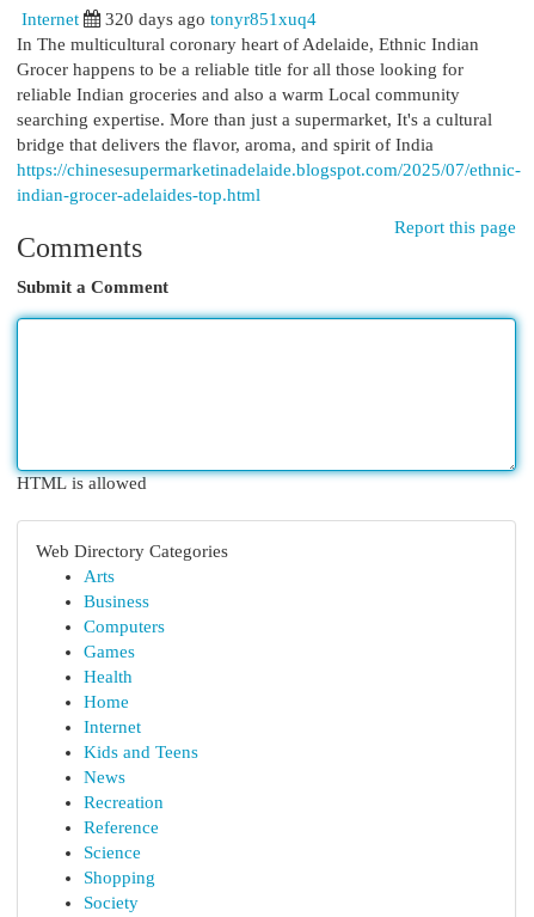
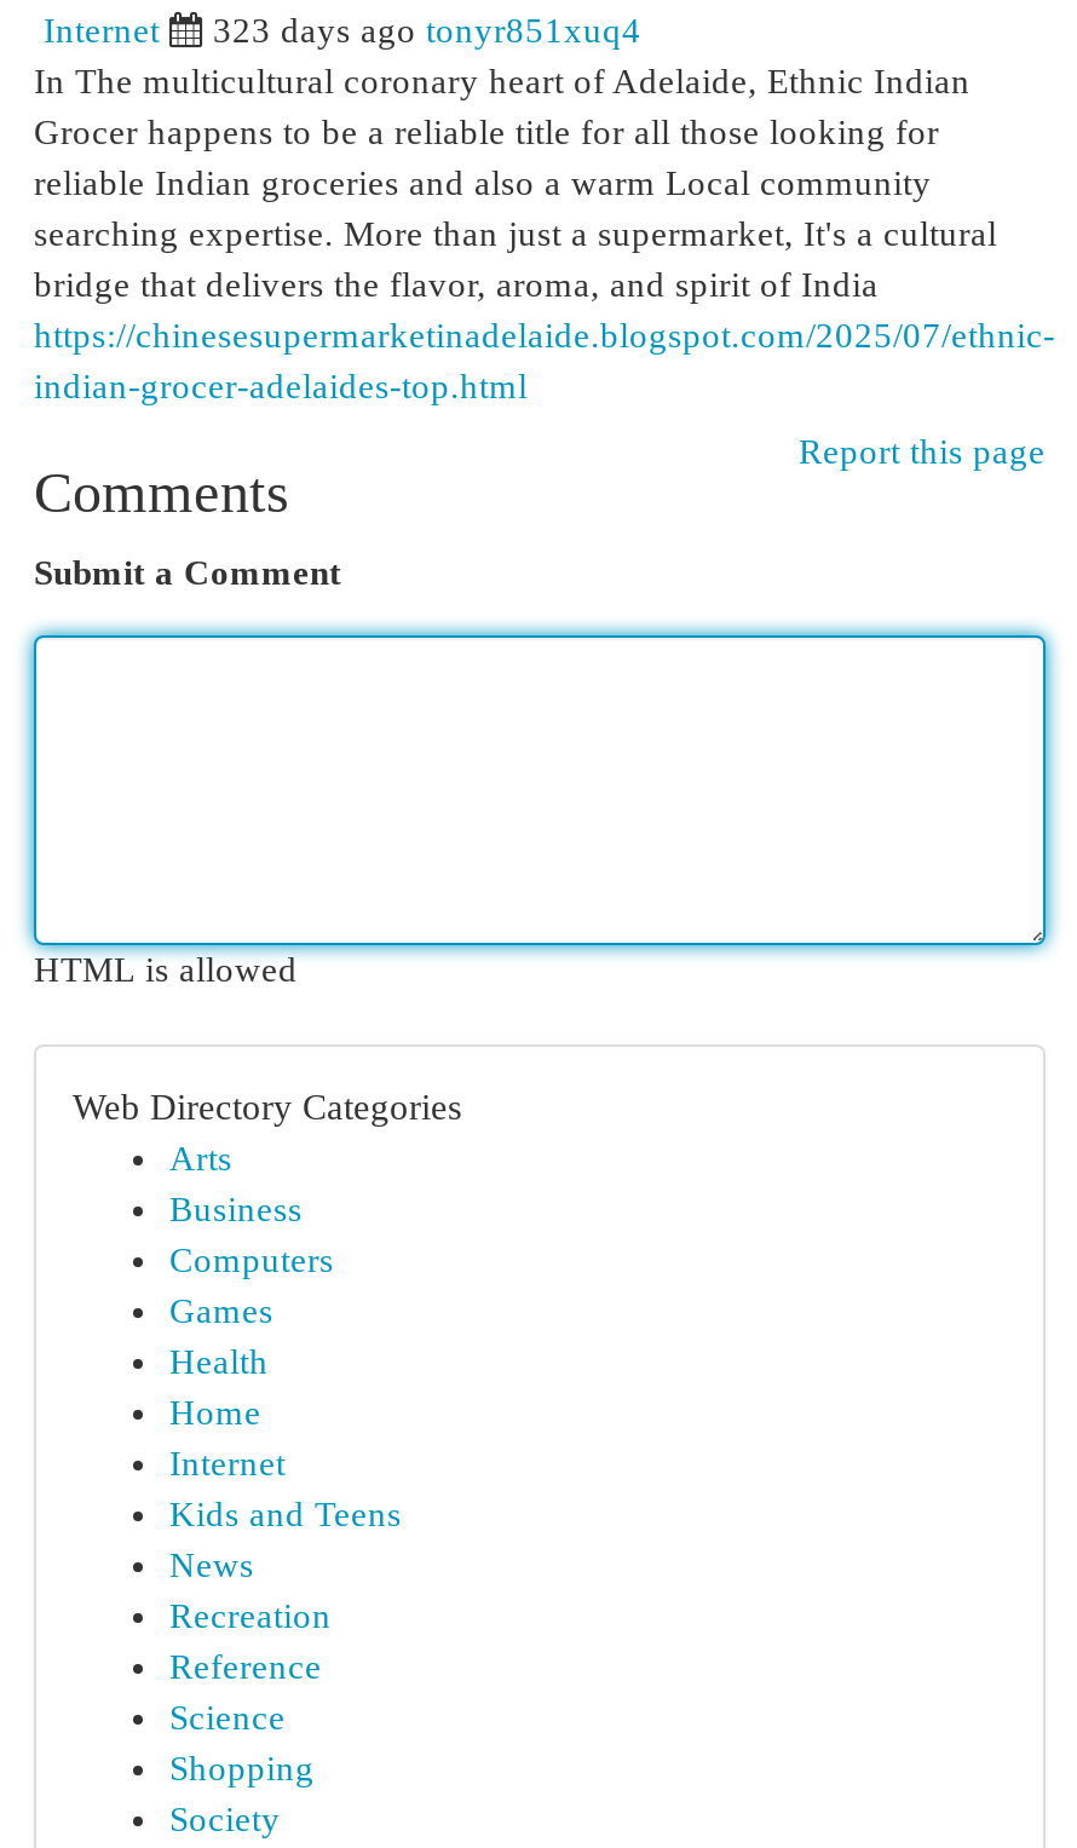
- 320 days ago tonyr851xuq4
+ 323 days ago tonyr851xuq4
